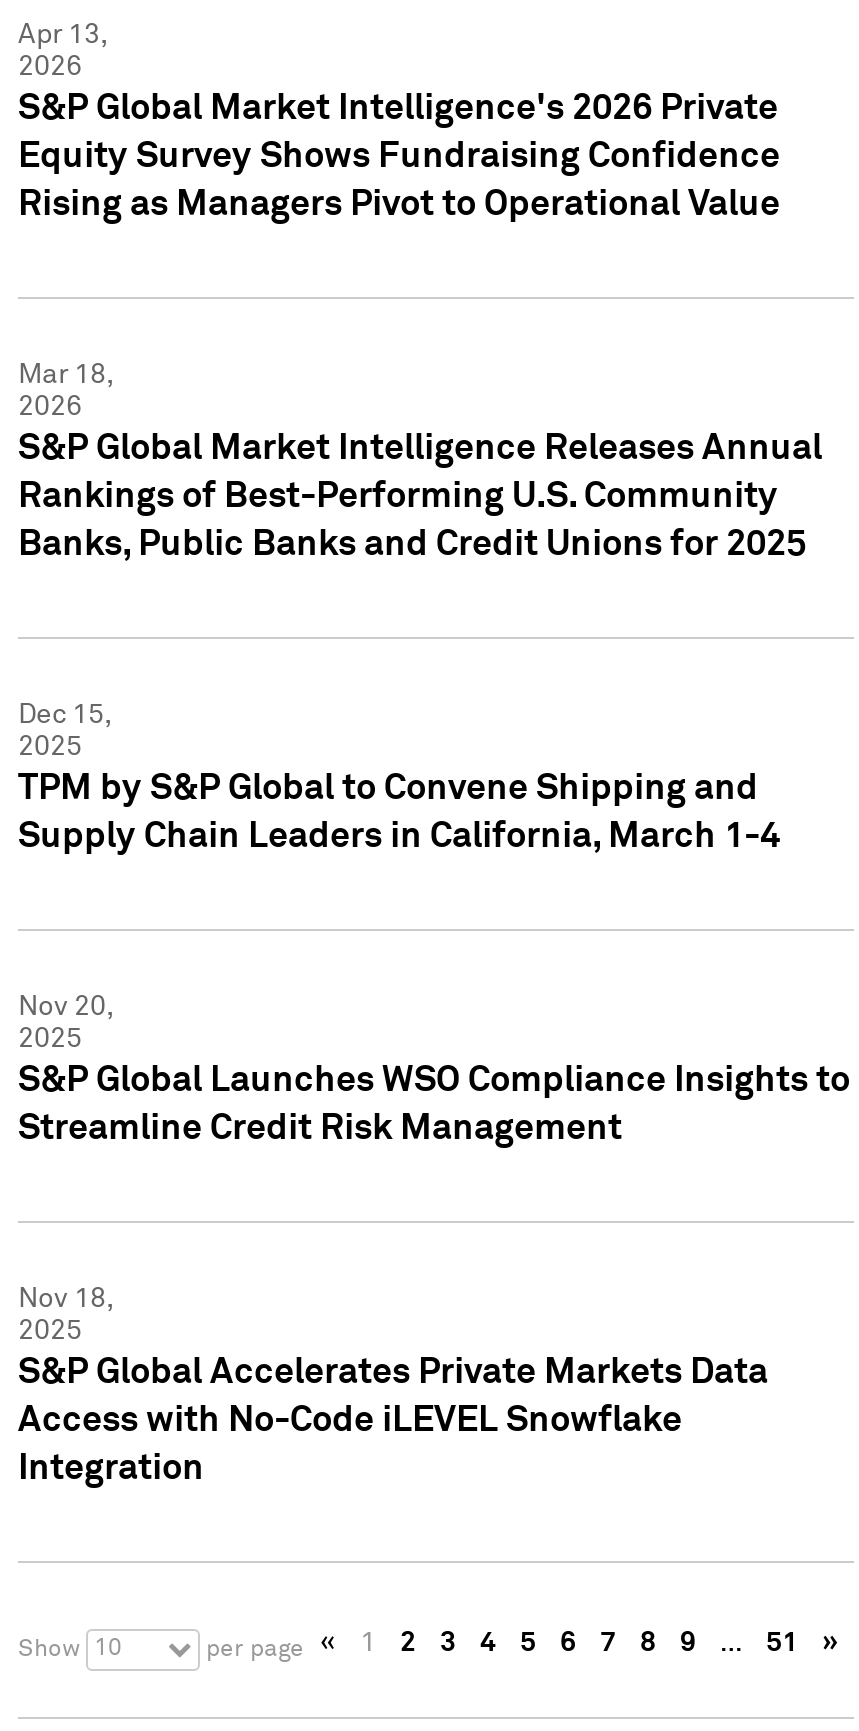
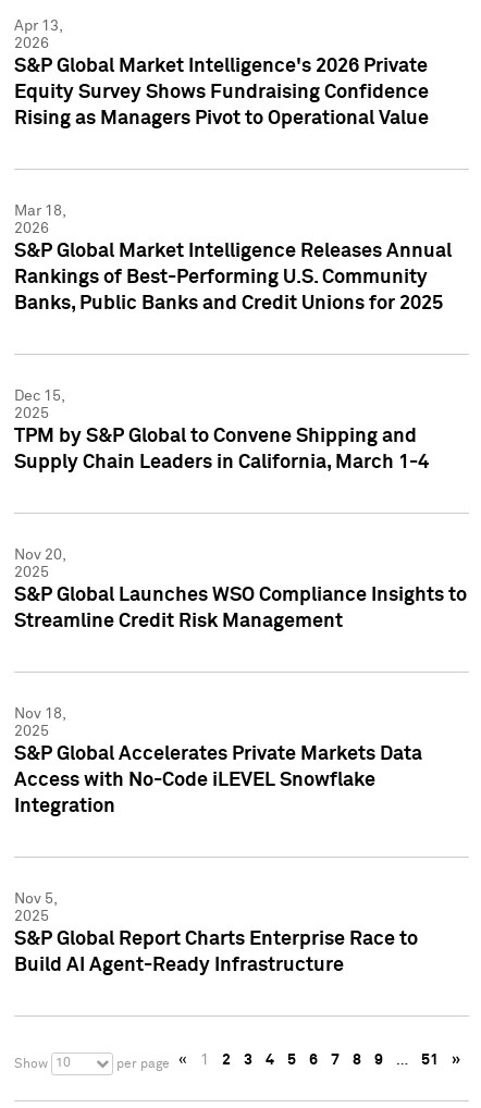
+ Nov 5,
+ 2025
+ S&P Global Report Charts Enterprise Race to
+ Build AI Agent-Ready Infrastructure
